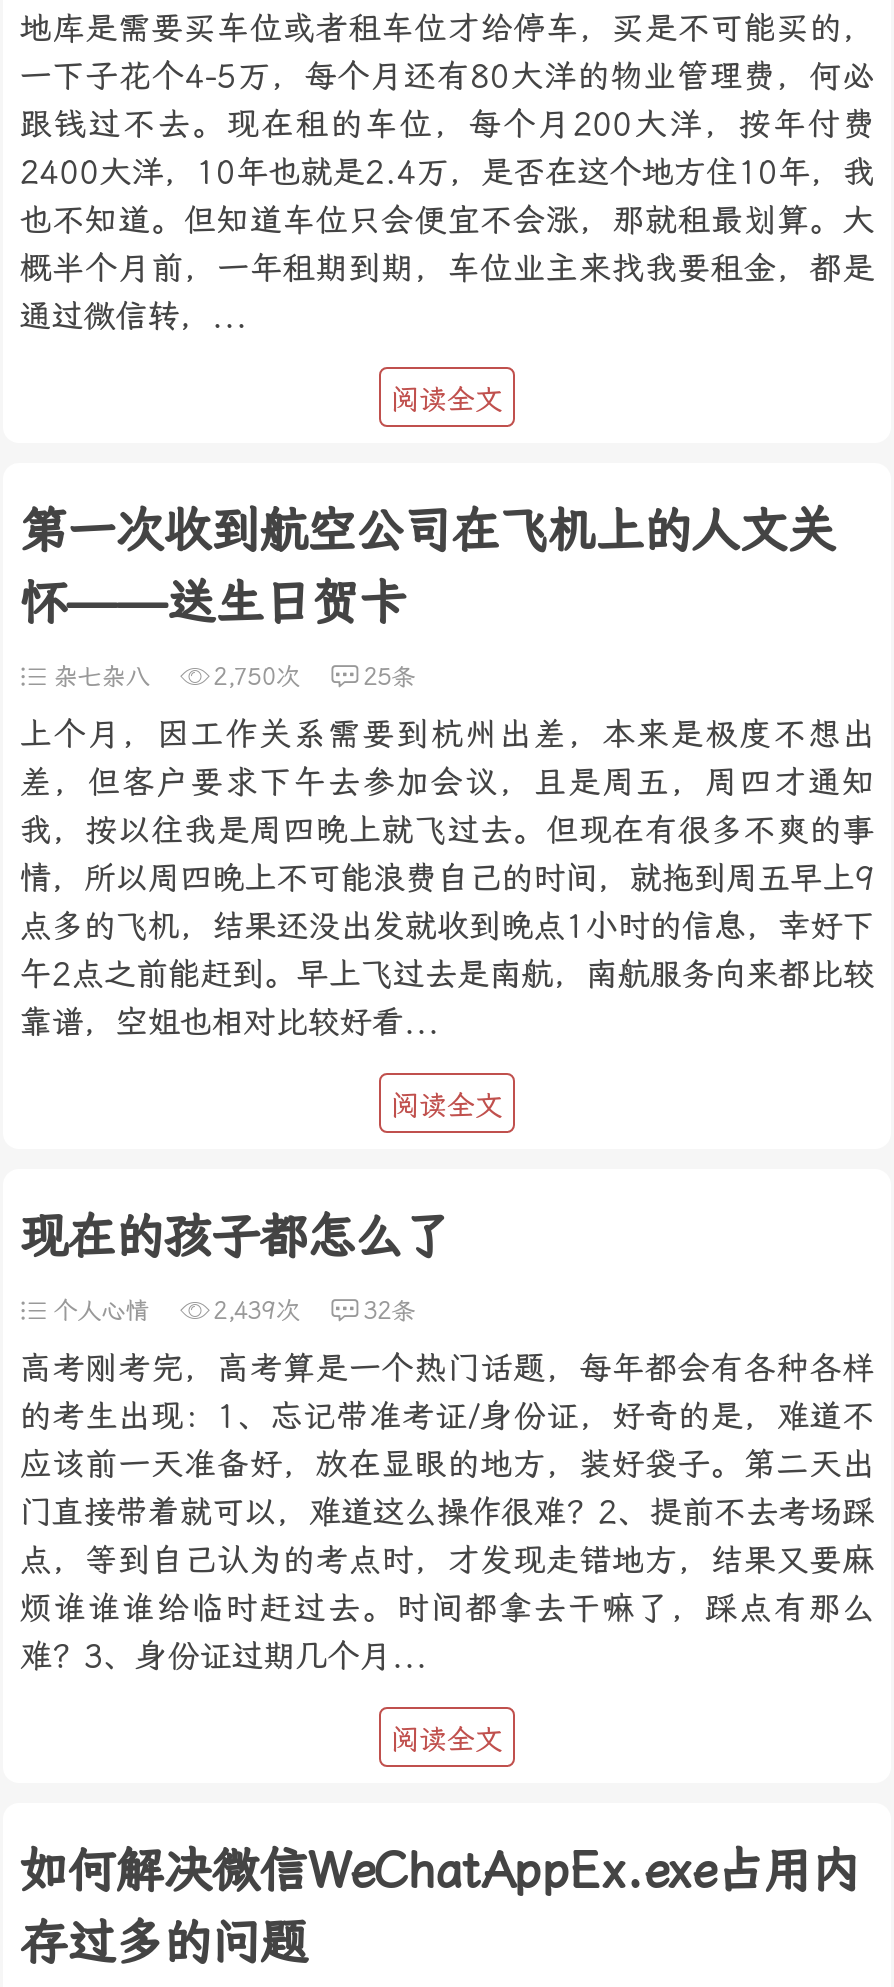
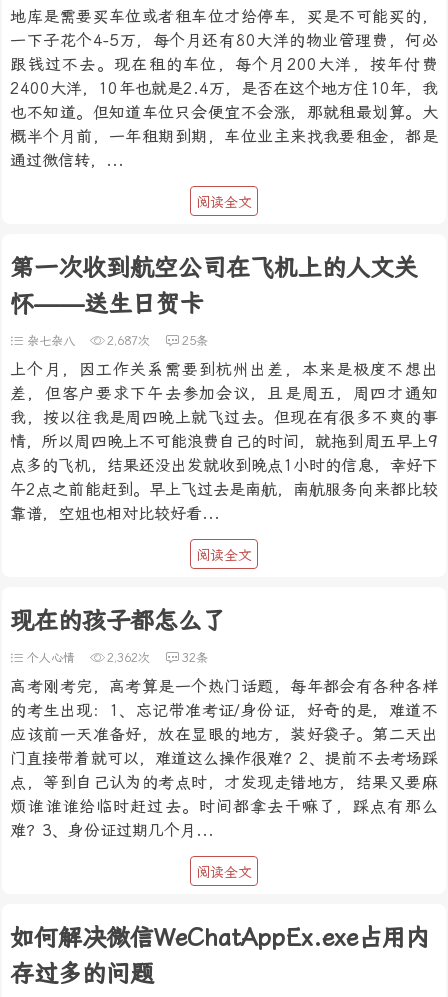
- 2,750次
+ 2,687次

- 2,439次
+ 2,362次
